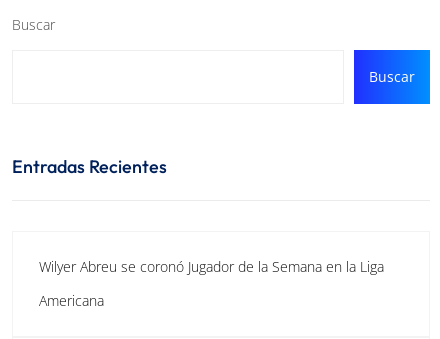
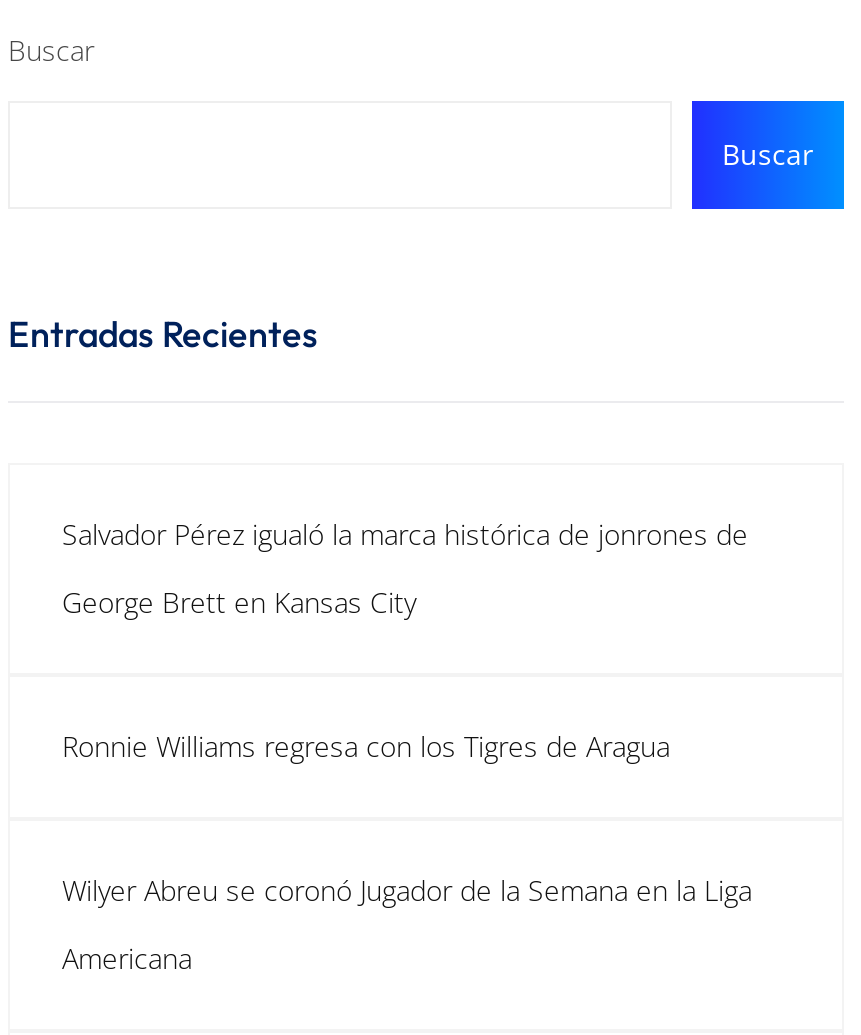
+ Salvador Pérez igualó la marca histórica de jonrones de
+ George Brett en Kansas City

+ Ronnie Williams regresa con los Tigres de Aragua
